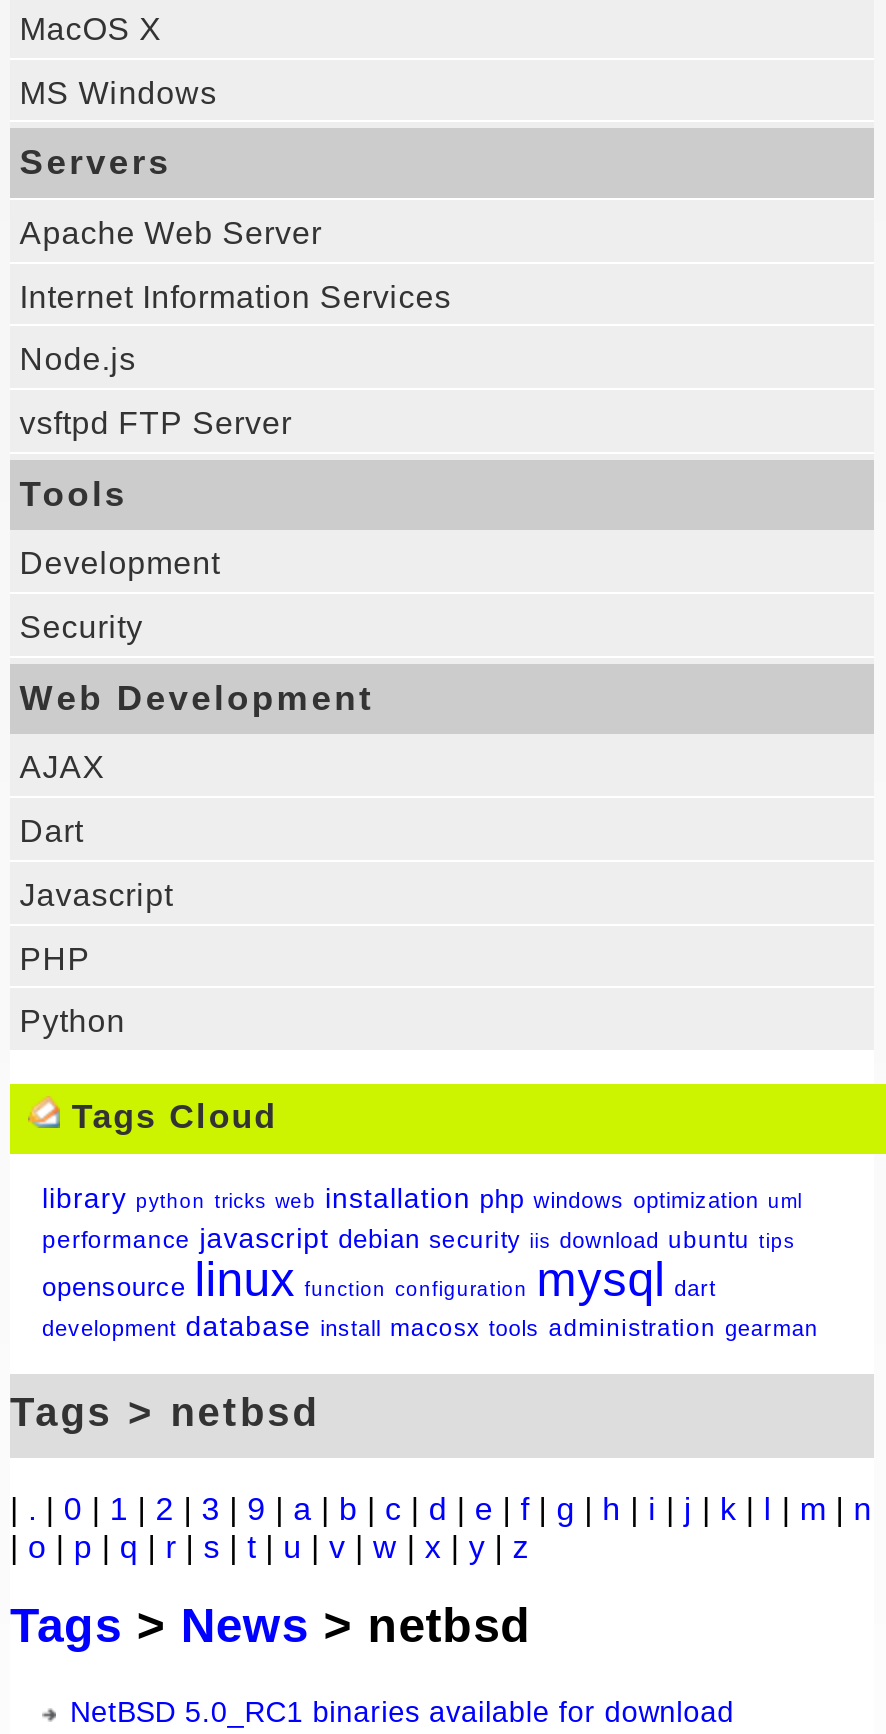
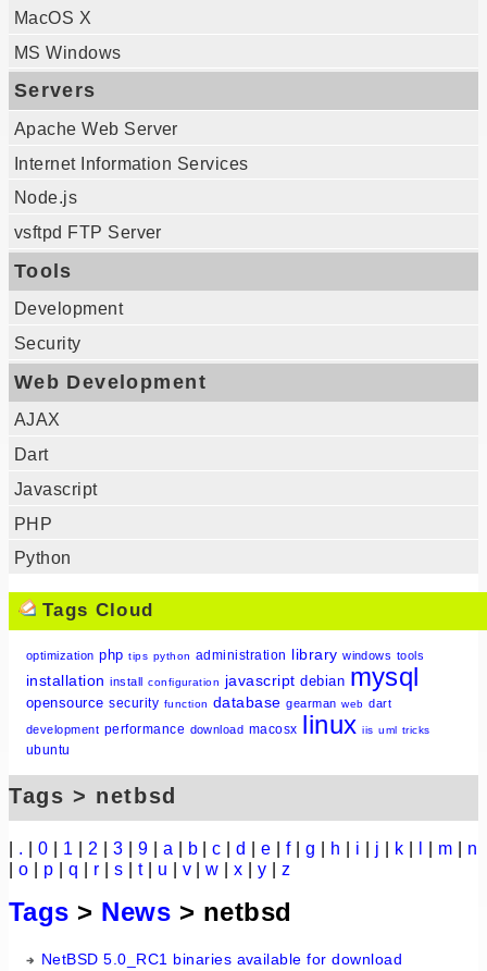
- library python tricks web installation php windows optimization uml
- performance javascript debian security iis download ubuntu tips
- opensource linux function configuration mysql dart
- development database install macosx tools administration gearman
+ optimization php tips python administration library windows tools
+ installation install configuration javascript debian mysql
+ opensource security function database gearman web dart
+ development performance download macosx linux iis uml tricks
+ ubuntu
